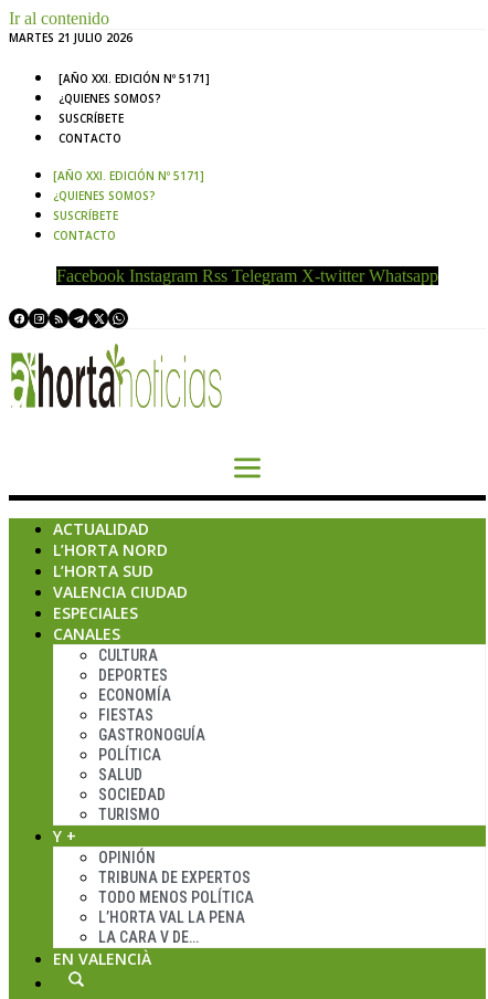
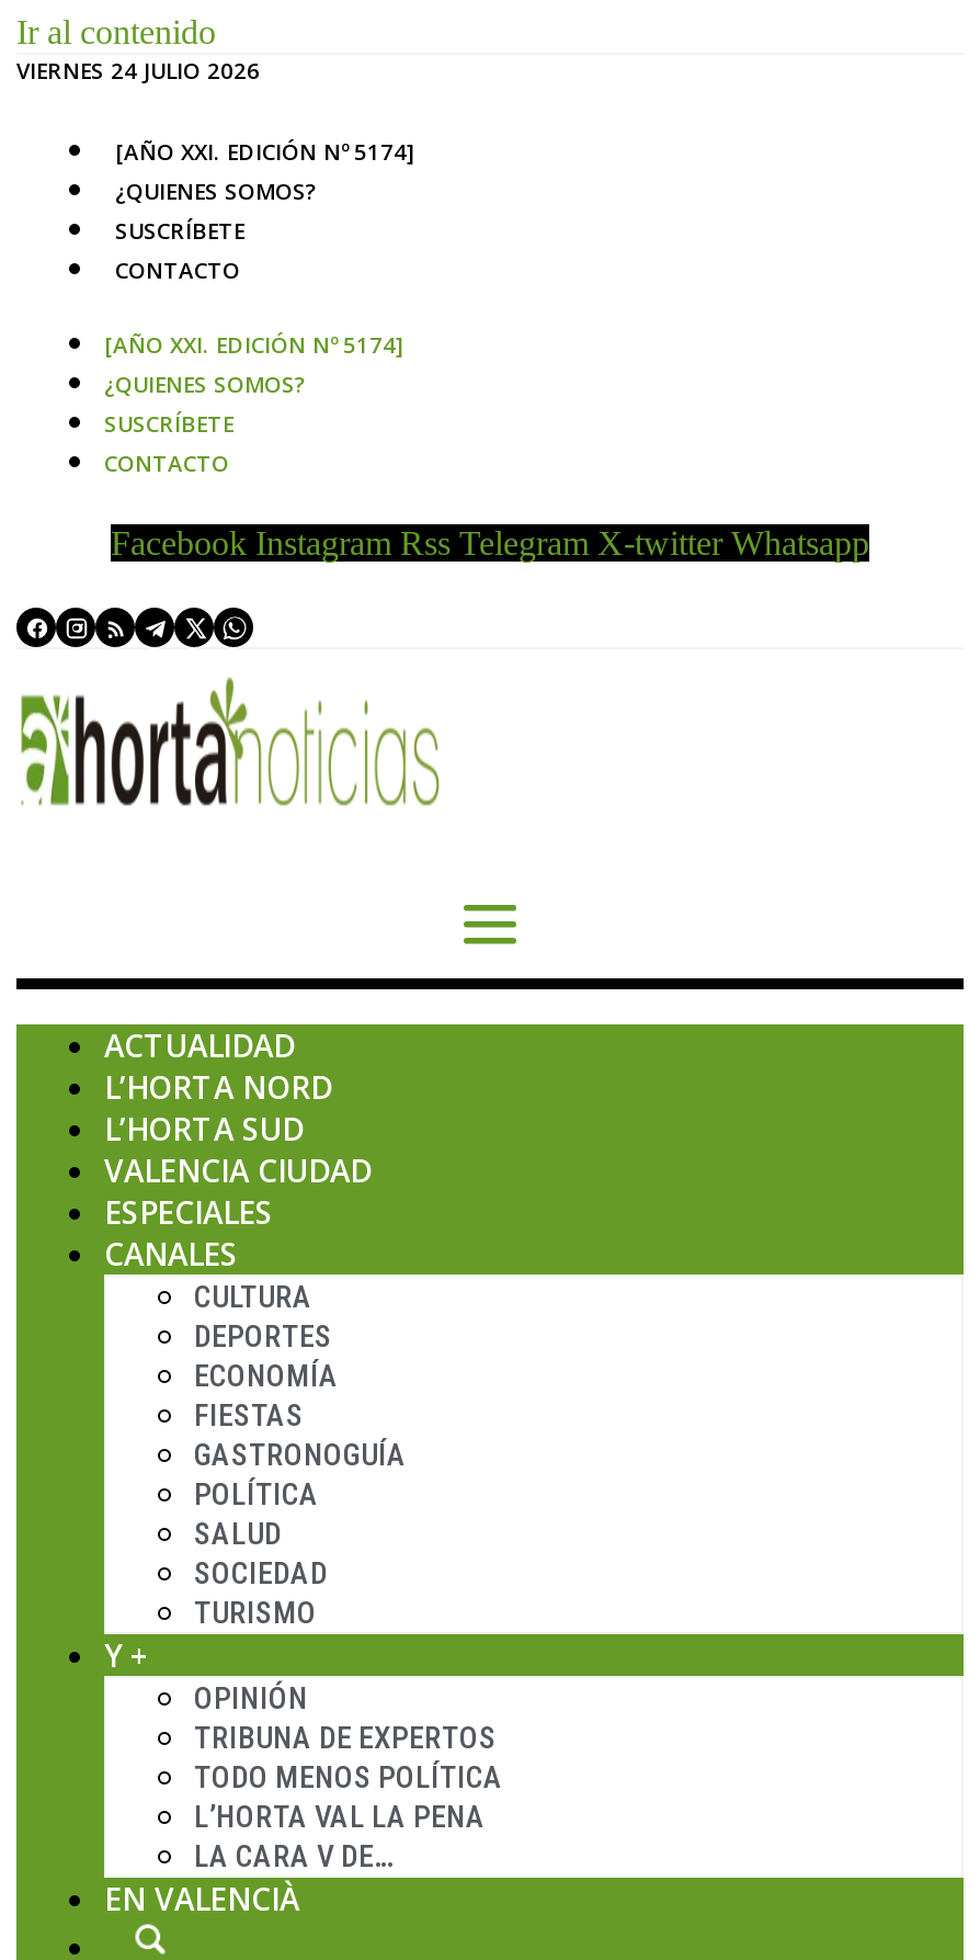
- MARTES 21 JULIO 2026
+ VIERNES 24 JULIO 2026

- [AÑO XXI. EDICIÓN Nº 5171]
+ [AÑO XXI. EDICIÓN Nº 5174]

- [AÑO XXI. EDICIÓN Nº 5171]
+ [AÑO XXI. EDICIÓN Nº 5174]
